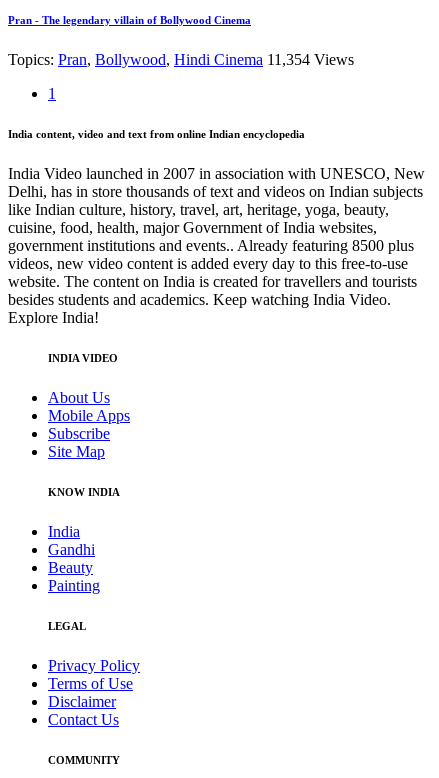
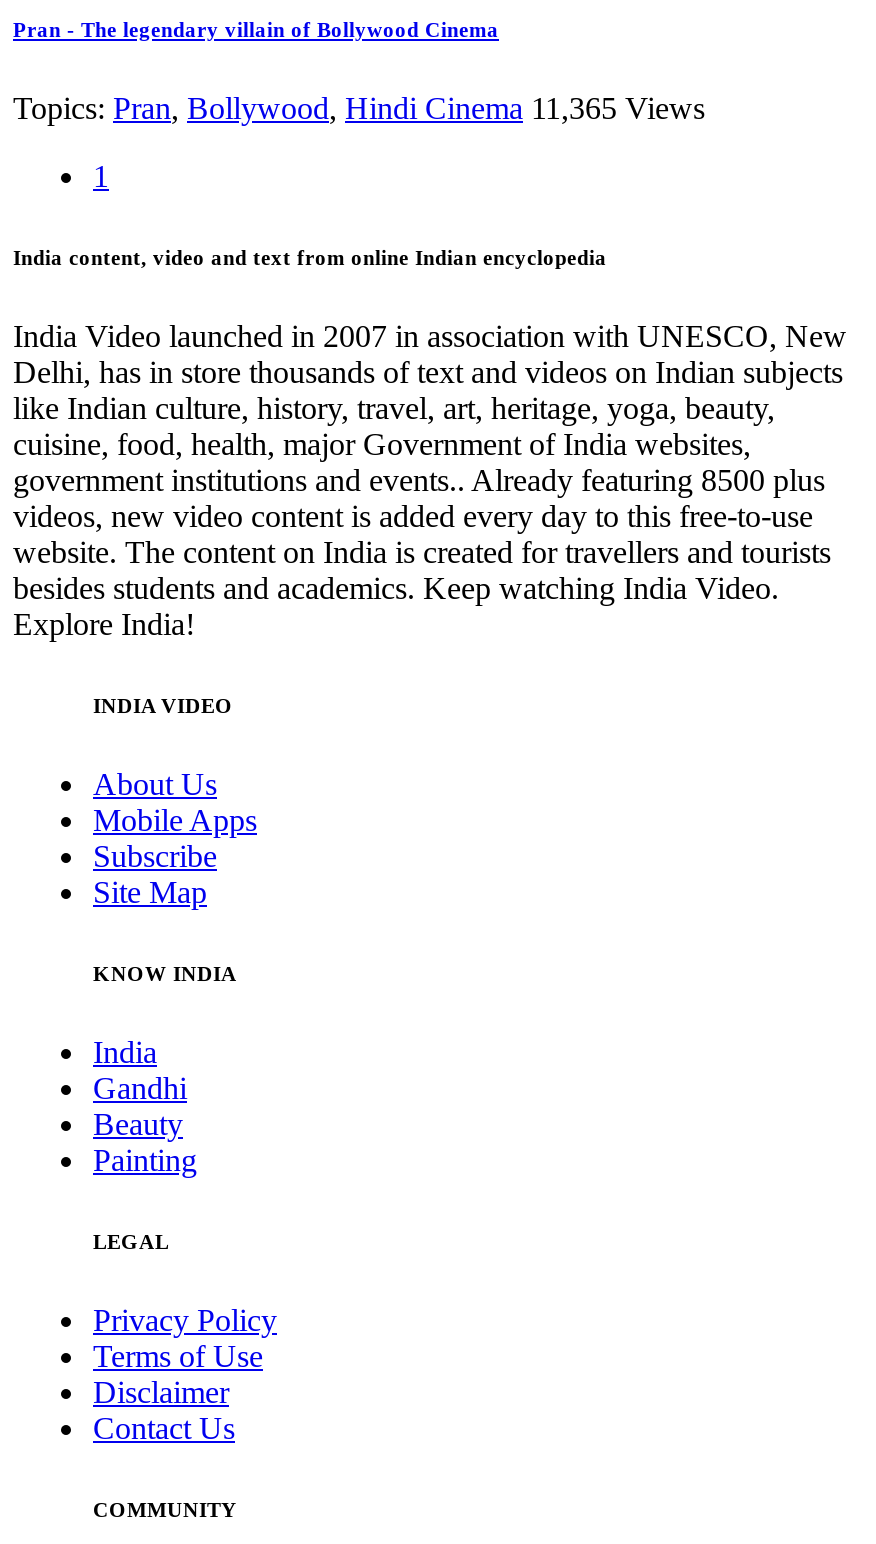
- Topics: Pran, Bollywood, Hindi Cinema 11,354 Views
+ Topics: Pran, Bollywood, Hindi Cinema 11,365 Views
